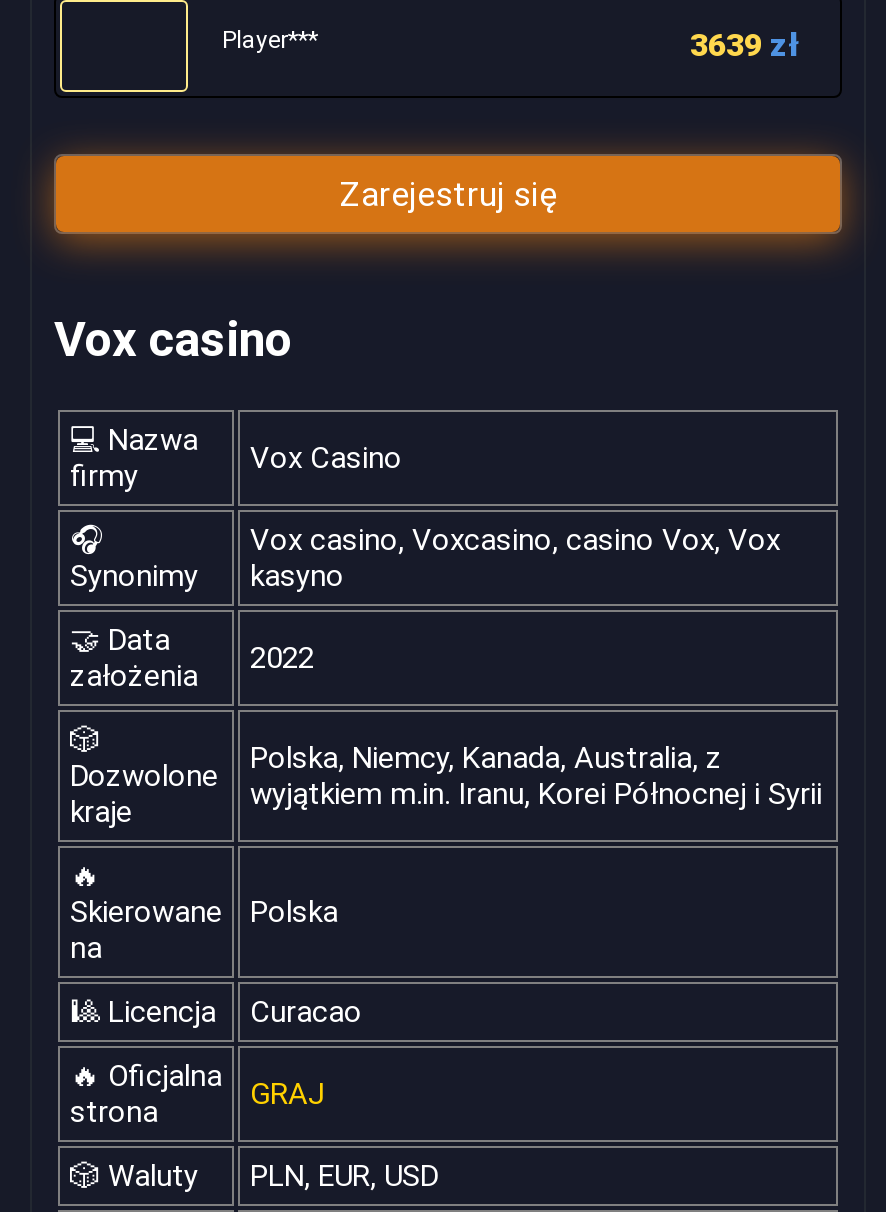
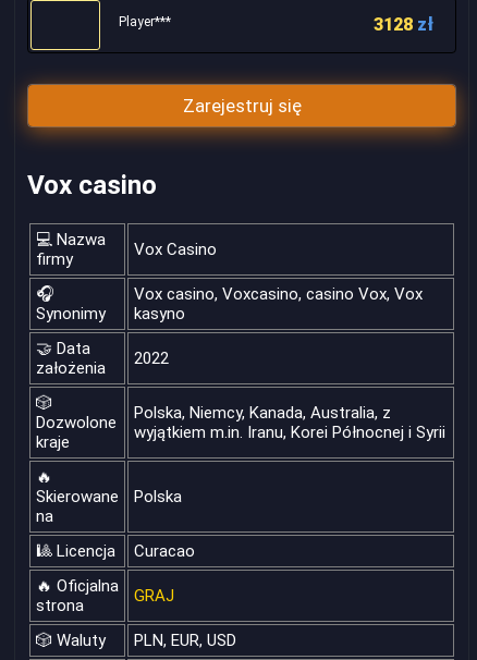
- 3639 zł
+ 3128 zł
